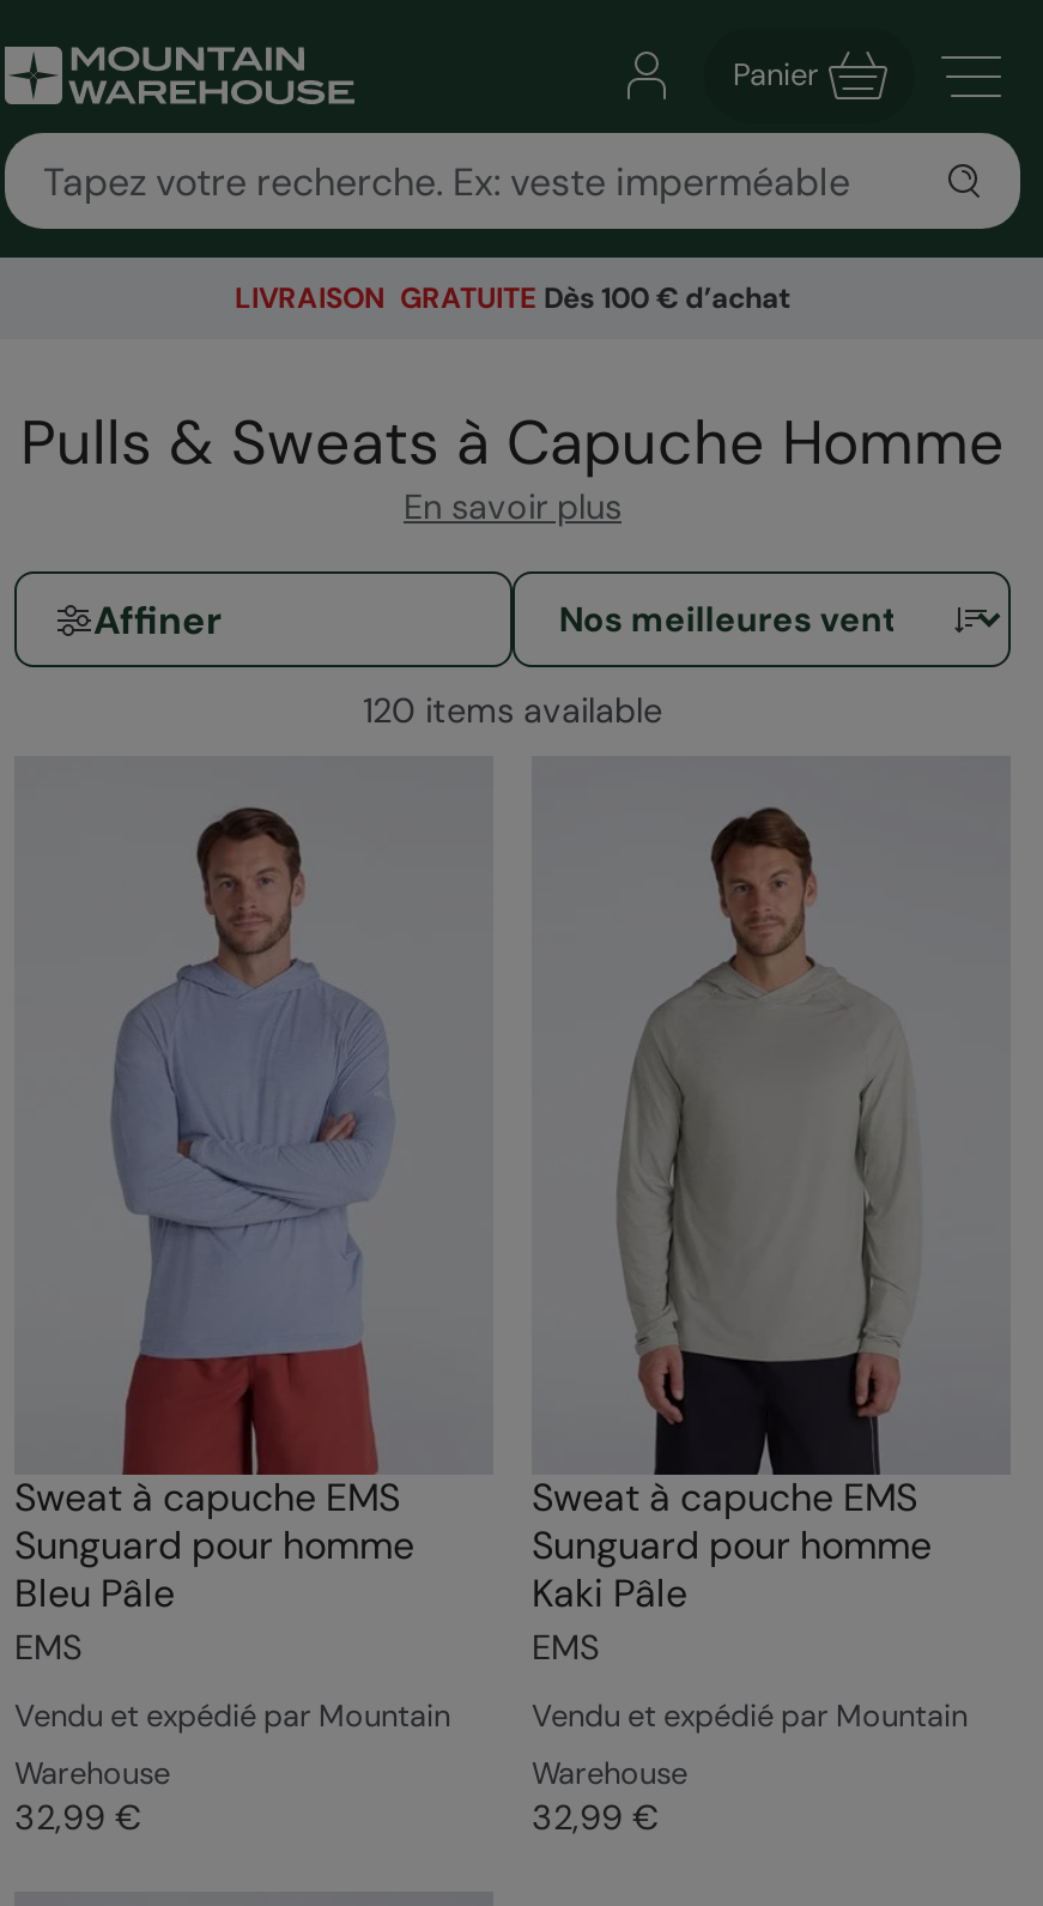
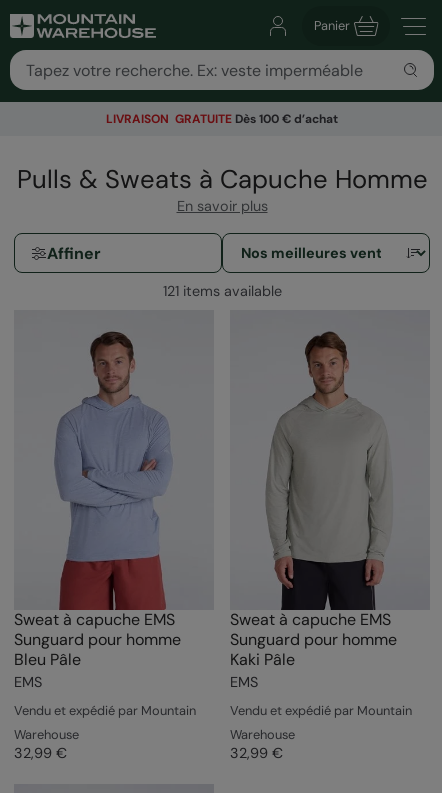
- 120 items available
+ 121 items available
